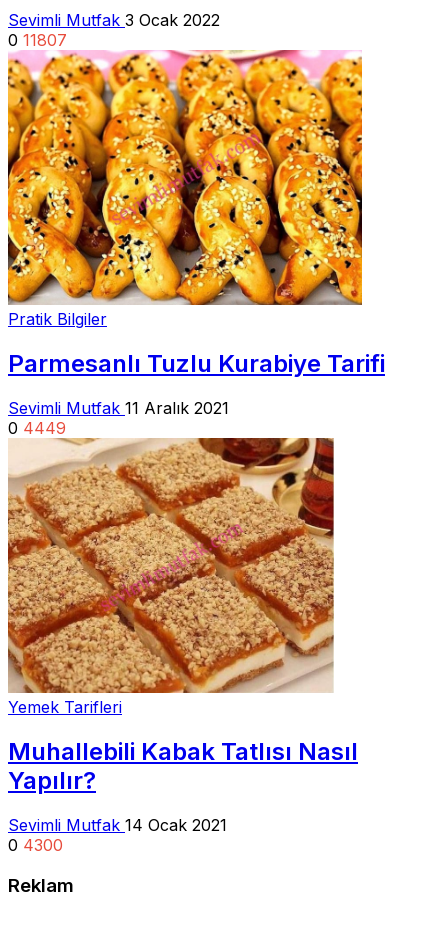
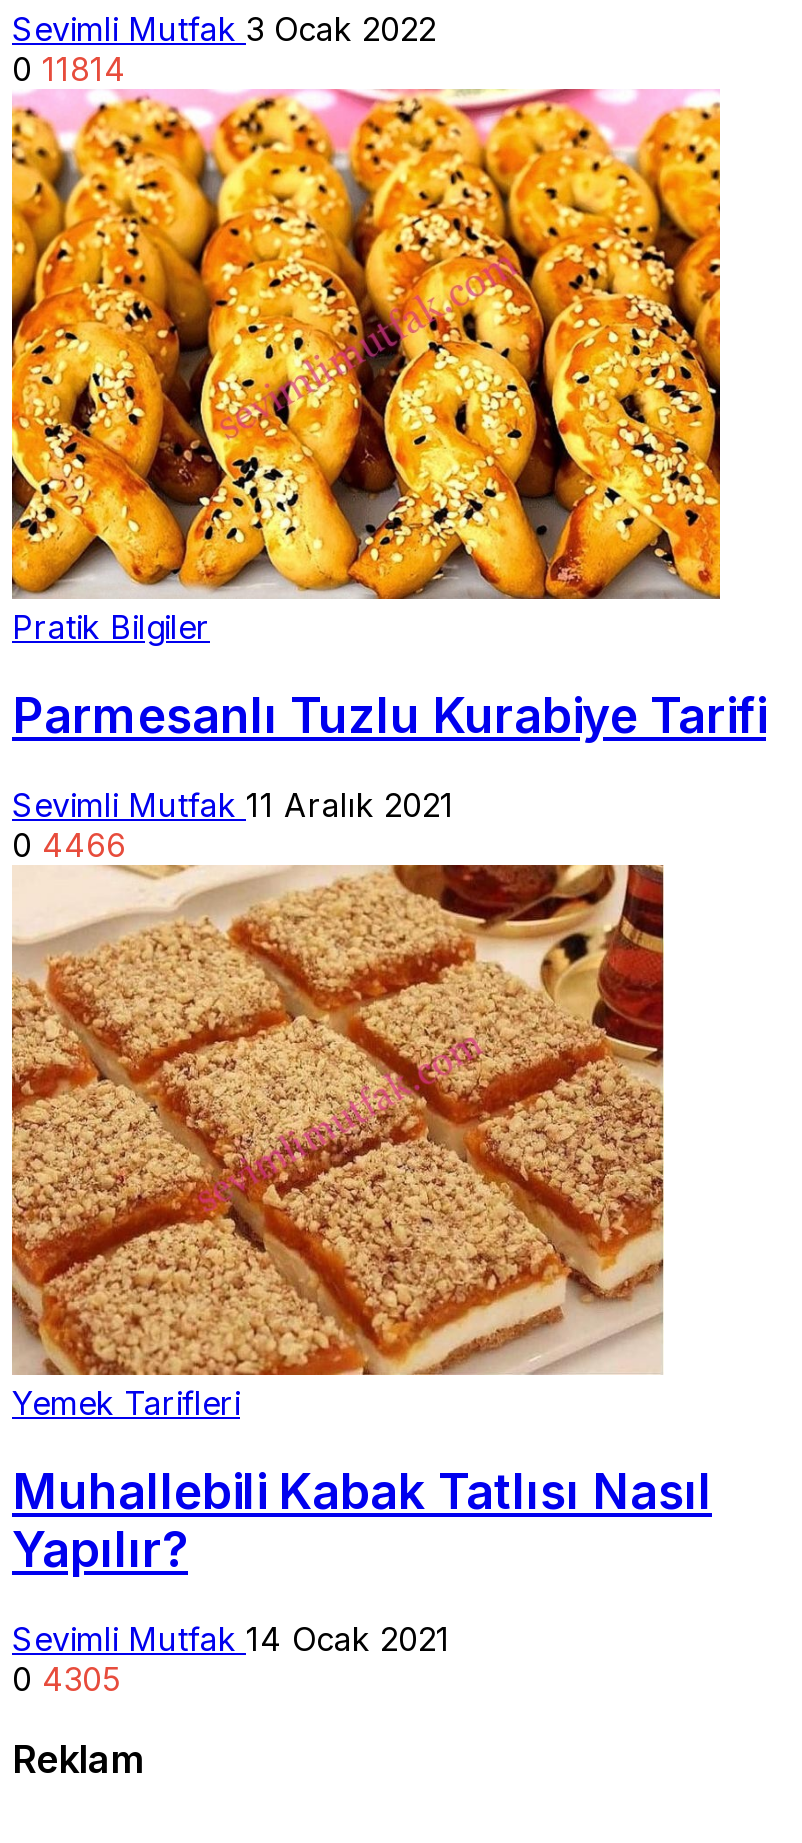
- 0 11807
+ 0 11814

- 0 4449
+ 0 4466

- 0 4300
+ 0 4305
